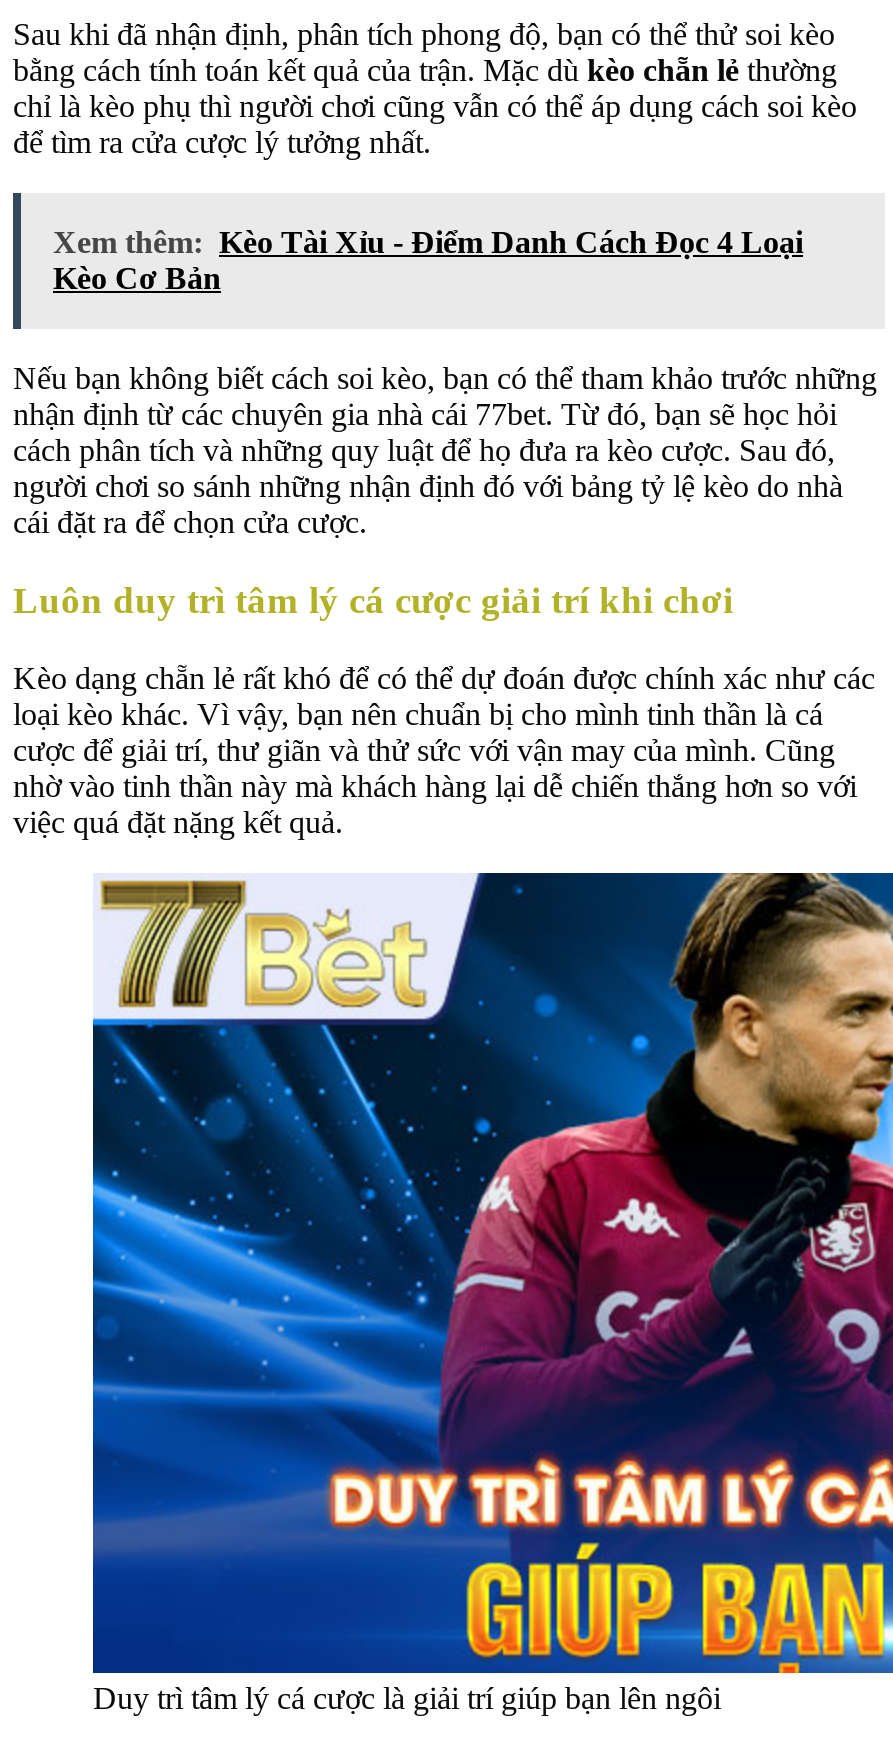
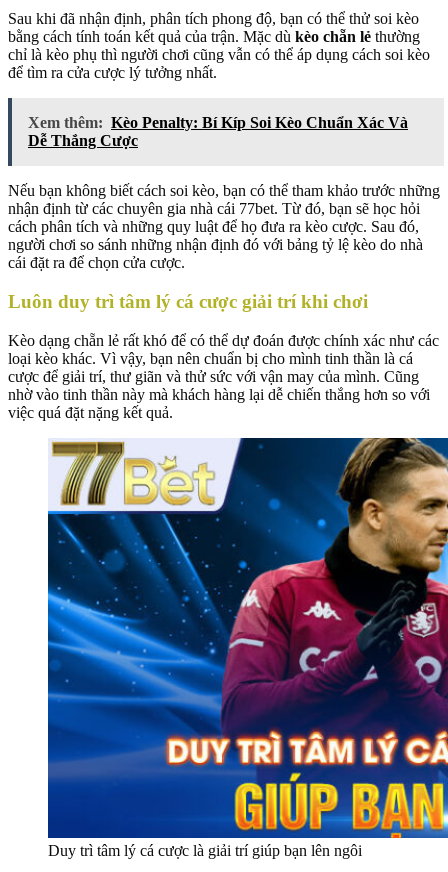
- Xem thêm: Kèo Tài Xỉu - Điểm Danh Cách Đọc 4 Loại
- Kèo Cơ Bản
+ Xem thêm: Kèo Penalty: Bí Kíp Soi Kèo Chuẩn Xác Và
+ Dễ Thắng Cược
